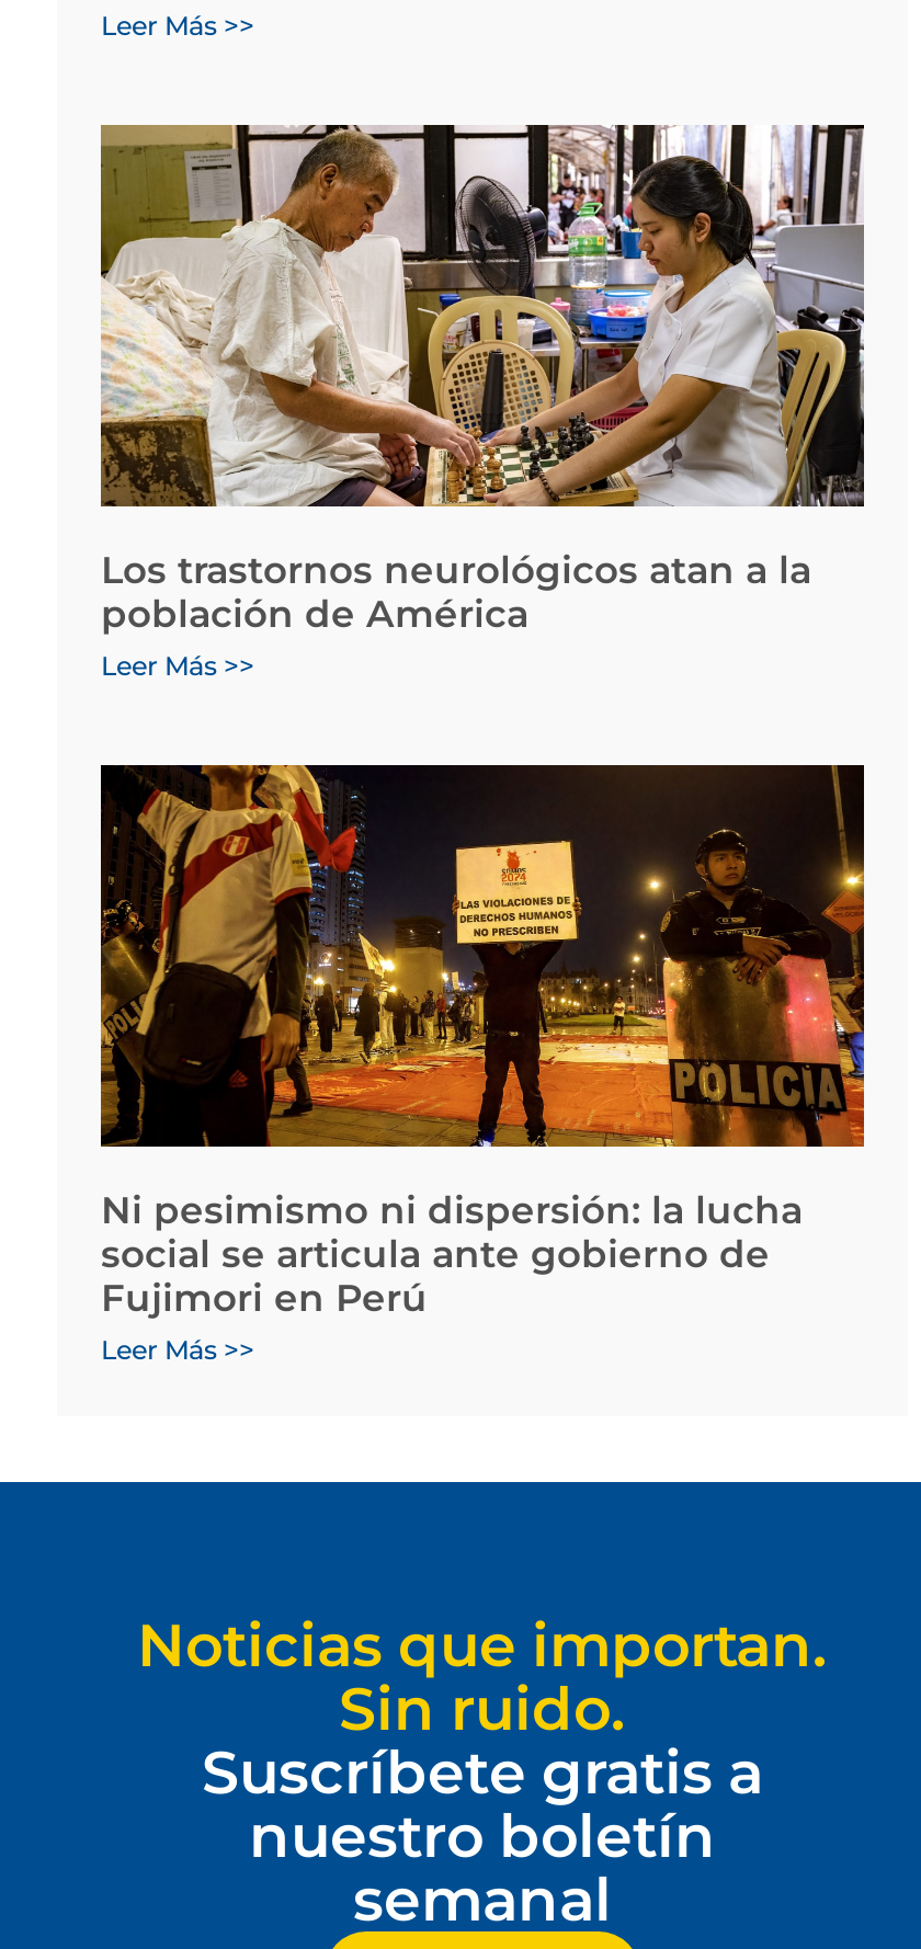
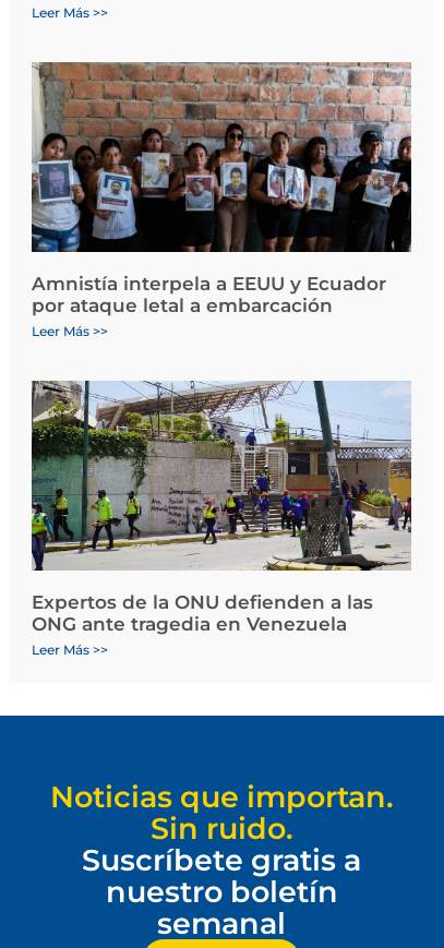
- [image]
- Los trastornos neurológicos atan a la
- población de América
+ [image]
+ Amnistía interpela a EEUU y Ecuador
+ por ataque letal a embarcación

- [image]
- Ni pesimismo ni dispersión: la lucha
- social se articula ante gobierno de
- Fujimori en Perú
+ [image]
+ Expertos de la ONU defienden a las
+ ONG ante tragedia en Venezuela
